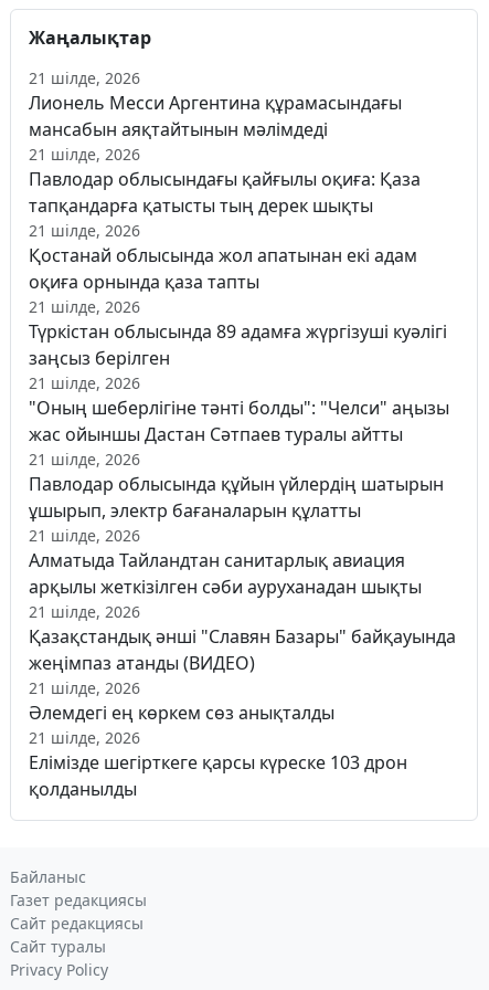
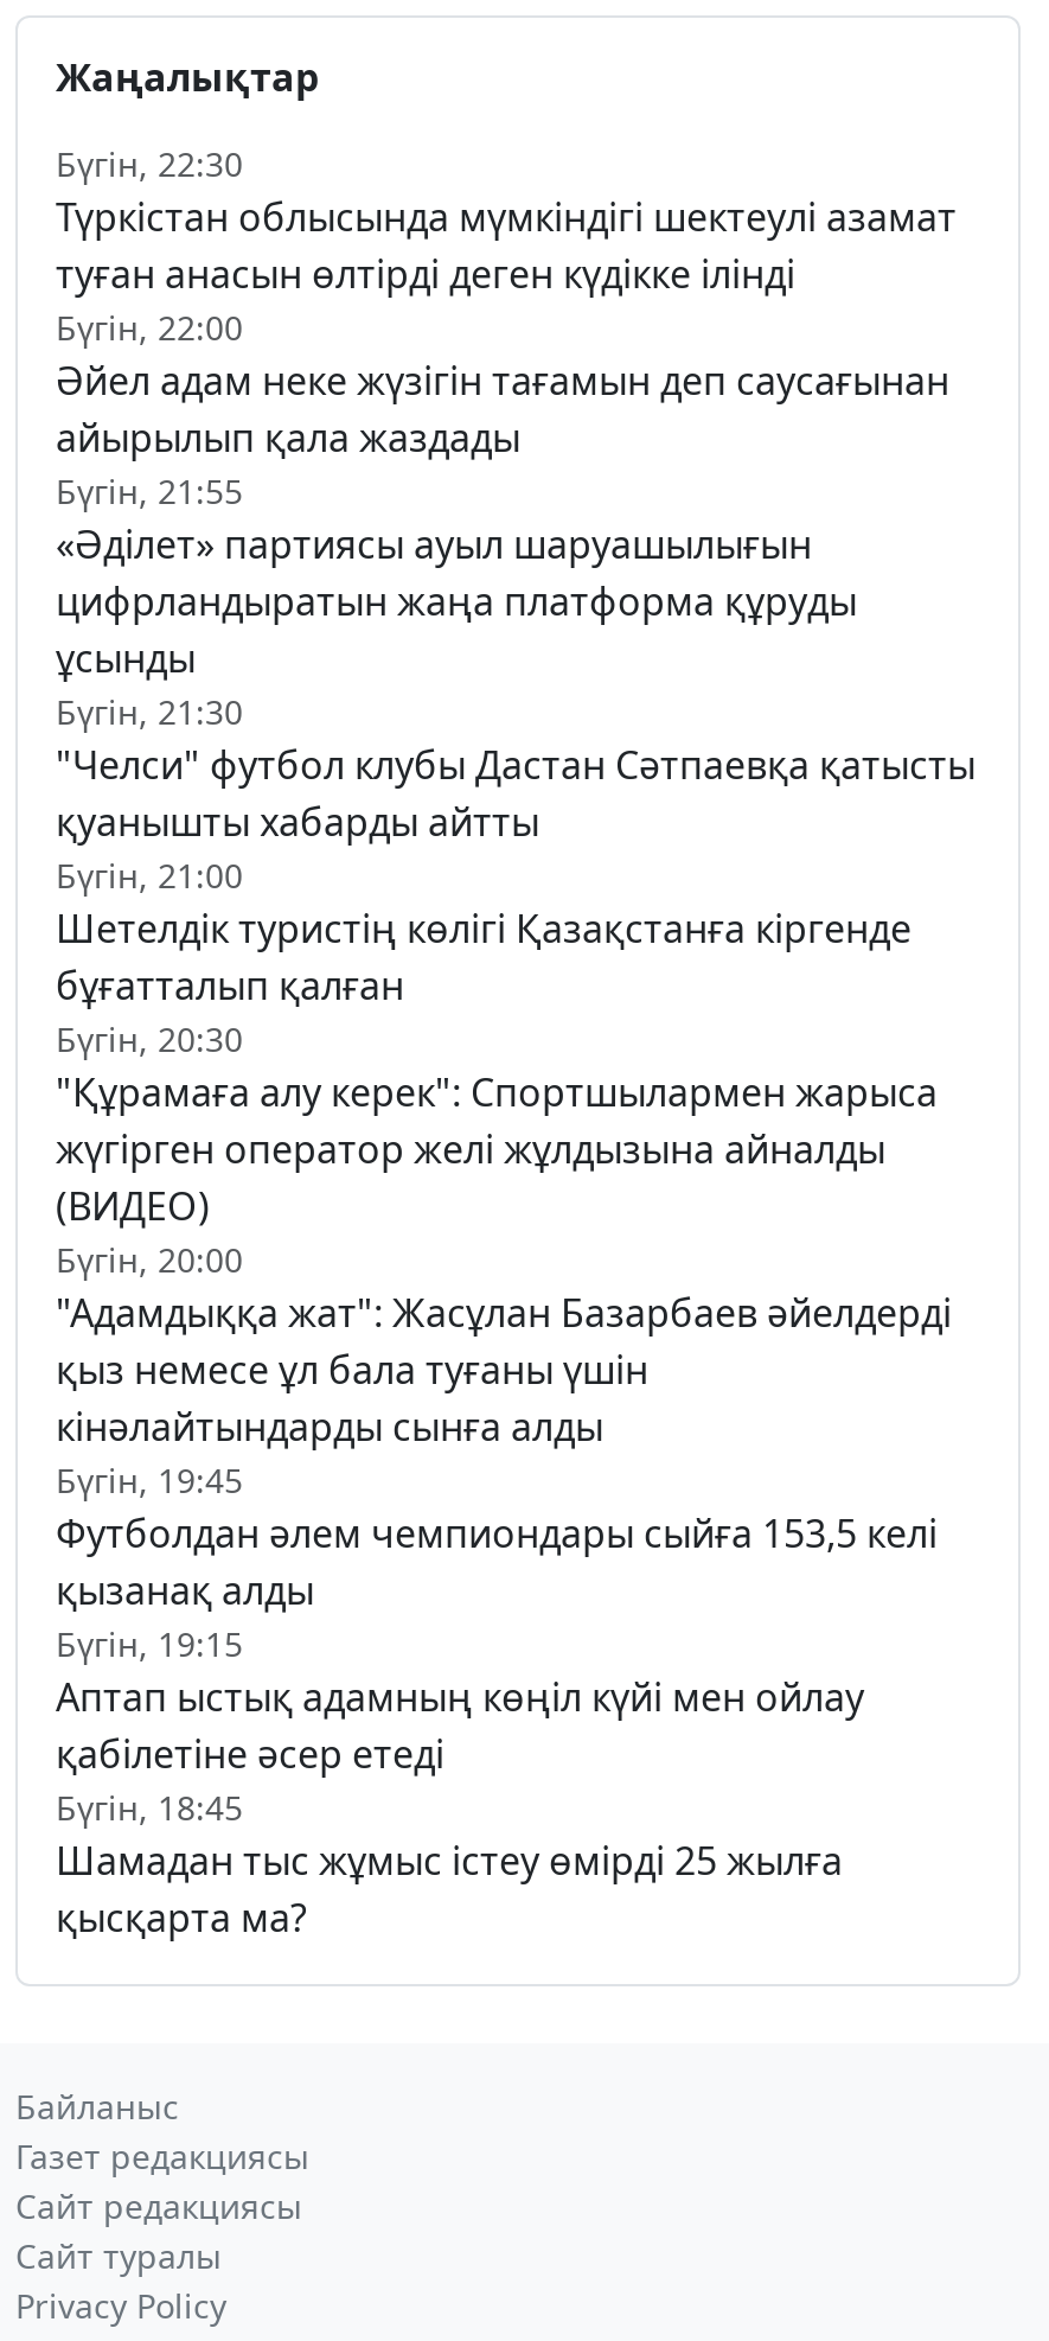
- 21 шілде, 2026
- Лионель Месси Аргентина құрамасындағы
- мансабын аяқтайтынын мәлімдеді
- 21 шілде, 2026
- Павлодар облысындағы қайғылы оқиға: Қаза
- тапқандарға қатысты тың дерек шықты
- 21 шілде, 2026
- Қостанай облысында жол апатынан екі адам
- оқиға орнында қаза тапты
- 21 шілде, 2026
- Түркістан облысында 89 адамға жүргізуші куәлігі
- заңсыз берілген
- 21 шілде, 2026
- "Оның шеберлігіне тәнті болды": "Челси" аңызы
- жас ойыншы Дастан Сәтпаев туралы айтты
- 21 шілде, 2026
- Павлодар облысында құйын үйлердің шатырын
- ұшырып, электр бағаналарын құлатты
- 21 шілде, 2026
- Алматыда Тайландтан санитарлық авиация
- арқылы жеткізілген сәби ауруханадан шықты
- 21 шілде, 2026
- Қазақстандық әнші "Славян Базары" байқауында
- жеңімпаз атанды (ВИДЕО)
- 21 шілде, 2026
- Әлемдегі ең көркем сөз анықталды
- 21 шілде, 2026
- Елімізде шегірткеге қарсы күреске 103 дрон
- қолданылды
+ Бүгін, 22:30
+ Түркістан облысында мүмкіндігі шектеулі азамат
+ туған анасын өлтірді деген күдікке ілінді
+ Бүгін, 22:00
+ Әйел адам неке жүзігін тағамын деп саусағынан
+ айырылып қала жаздады
+ Бүгін, 21:55
+ «Әділет» партиясы ауыл шаруашылығын
+ цифрландыратын жаңа платформа құруды
+ ұсынды
+ Бүгін, 21:30
+ "Челси" футбол клубы Дастан Сәтпаевқа қатысты
+ қуанышты хабарды айтты
+ Бүгін, 21:00
+ Шетелдік туристің көлігі Қазақстанға кіргенде
+ бұғатталып қалған
+ Бүгін, 20:30
+ "Құрамаға алу керек": Спортшылармен жарыса
+ жүгірген оператор желі жұлдызына айналды
+ (ВИДЕО)
+ Бүгін, 20:00
+ "Адамдыққа жат": Жасұлан Базарбаев әйелдерді
+ қыз немесе ұл бала туғаны үшін
+ кінәлайтындарды сынға алды
+ Бүгін, 19:45
+ Футболдан әлем чемпиондары сыйға 153,5 келі
+ қызанақ алды
+ Бүгін, 19:15
+ Аптап ыстық адамның көңіл күйі мен ойлау
+ қабілетіне әсер етеді
+ Бүгін, 18:45
+ Шамадан тыс жұмыс істеу өмірді 25 жылға
+ қысқарта ма?
